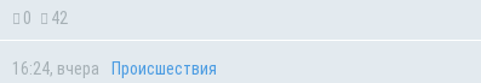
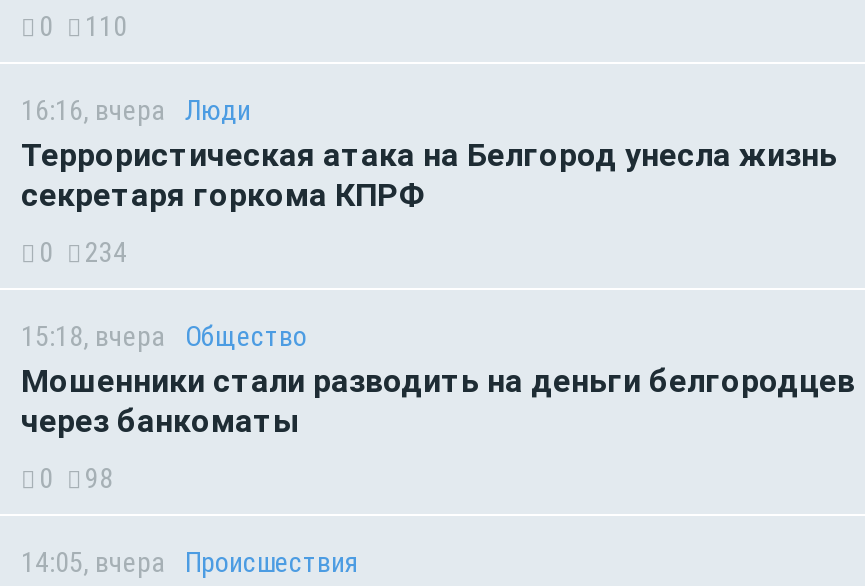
- 42
- 16:24, вчера
+ 110
+ 16:16, вчера
+ Люди
+ Террористическая атака на Белгород унесла жизнь
+ секретаря горкома КПРФ
+ 0
+ 234
+ 15:18, вчера
+ Общество
+ Мошенники стали разводить на деньги белгородцев
+ через банкоматы
+ 0
+ 98
+ 14:05, вчера
